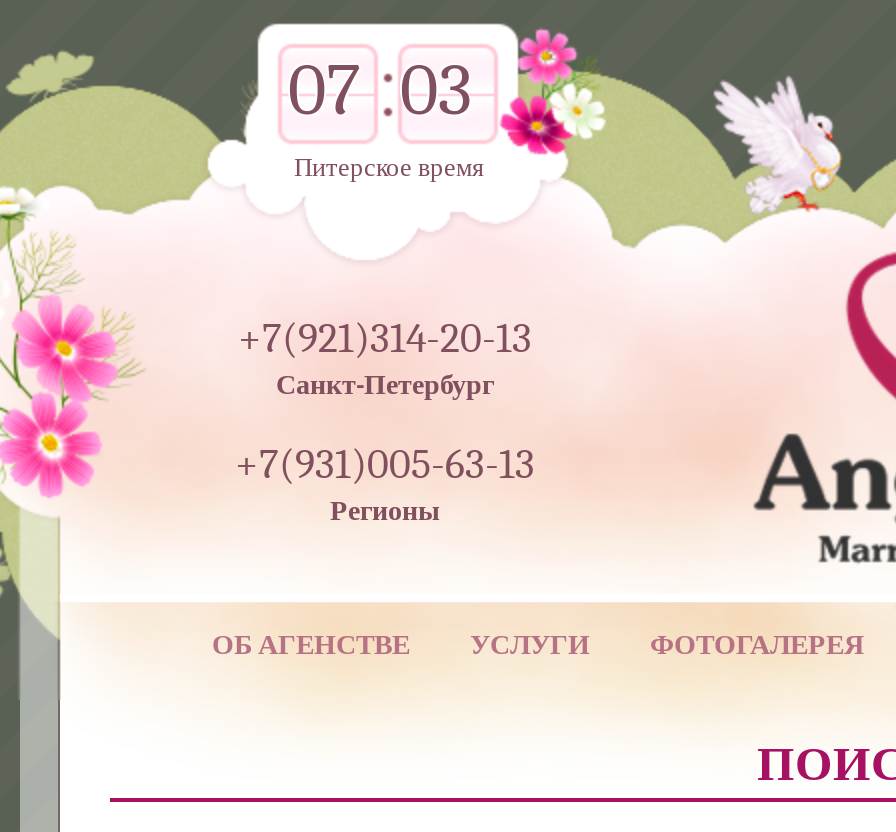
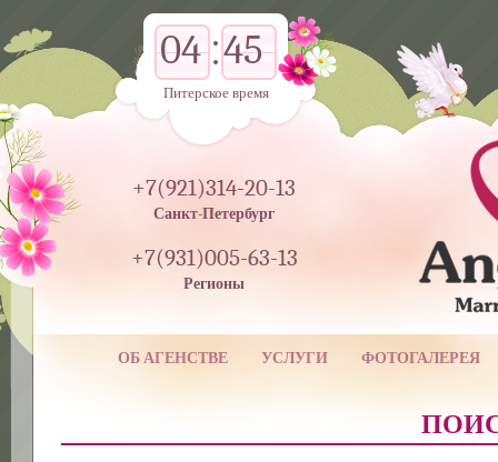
- 07 03
+ 04 45
